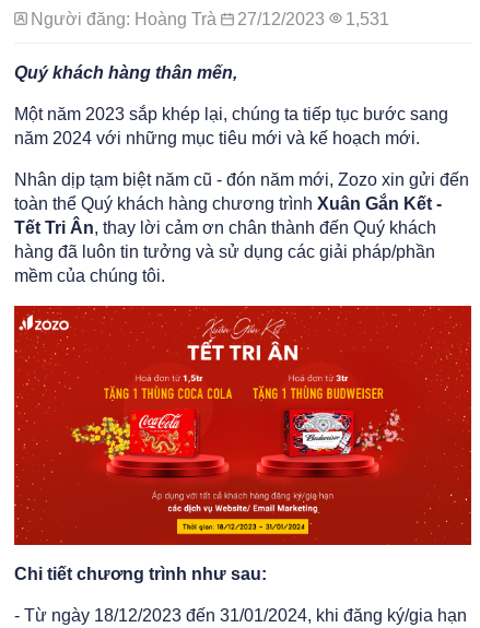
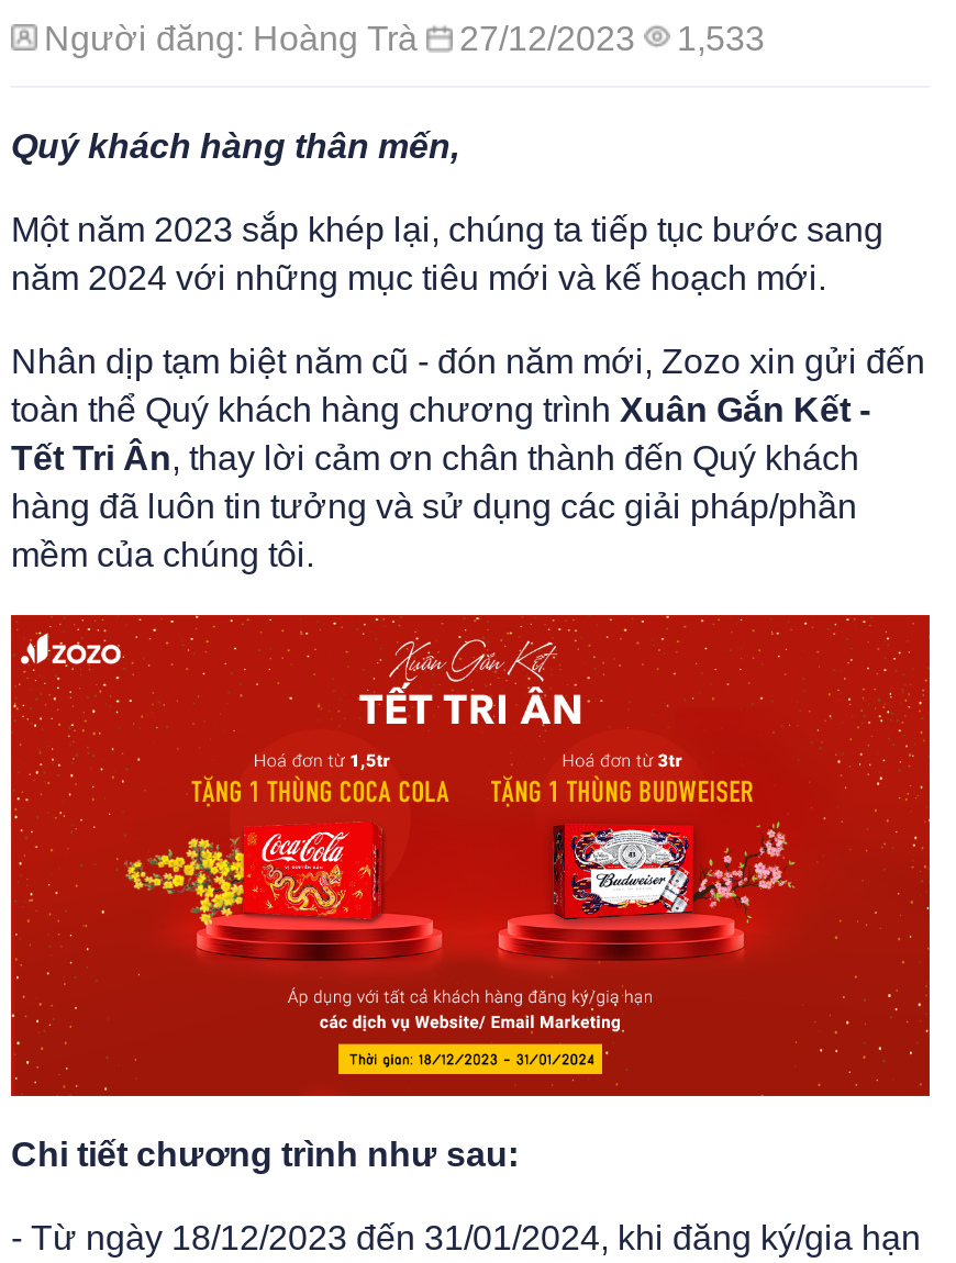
- Người đăng: Hoàng Trà 27/12/2023 1,531
+ Người đăng: Hoàng Trà 27/12/2023 1,533
